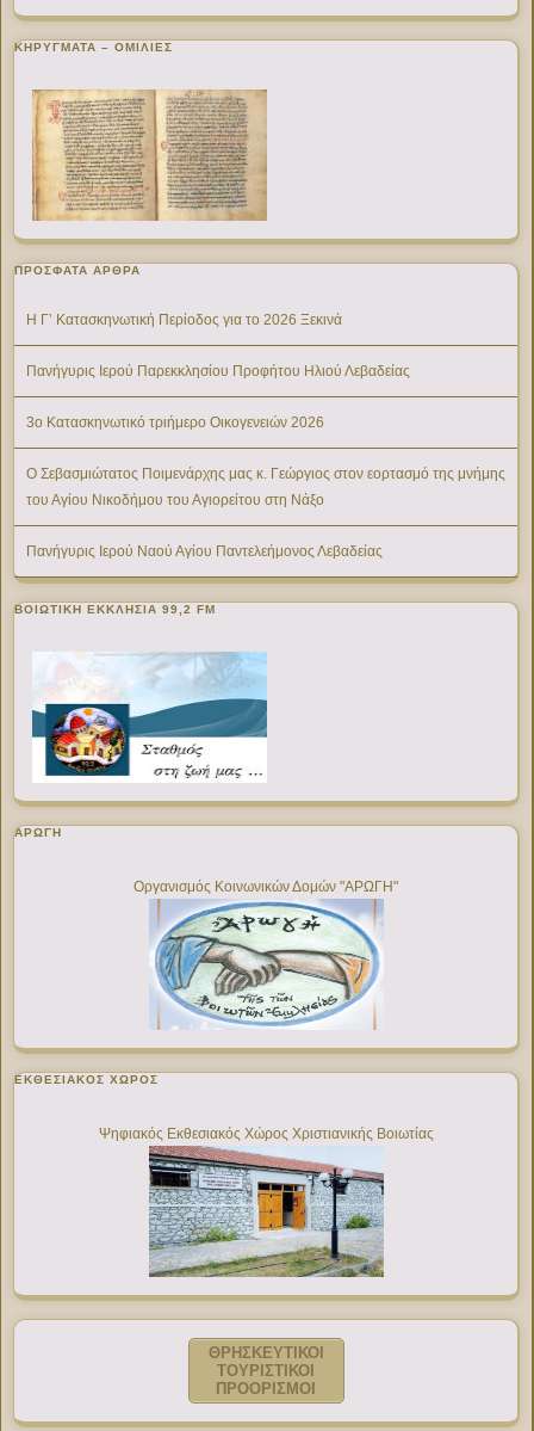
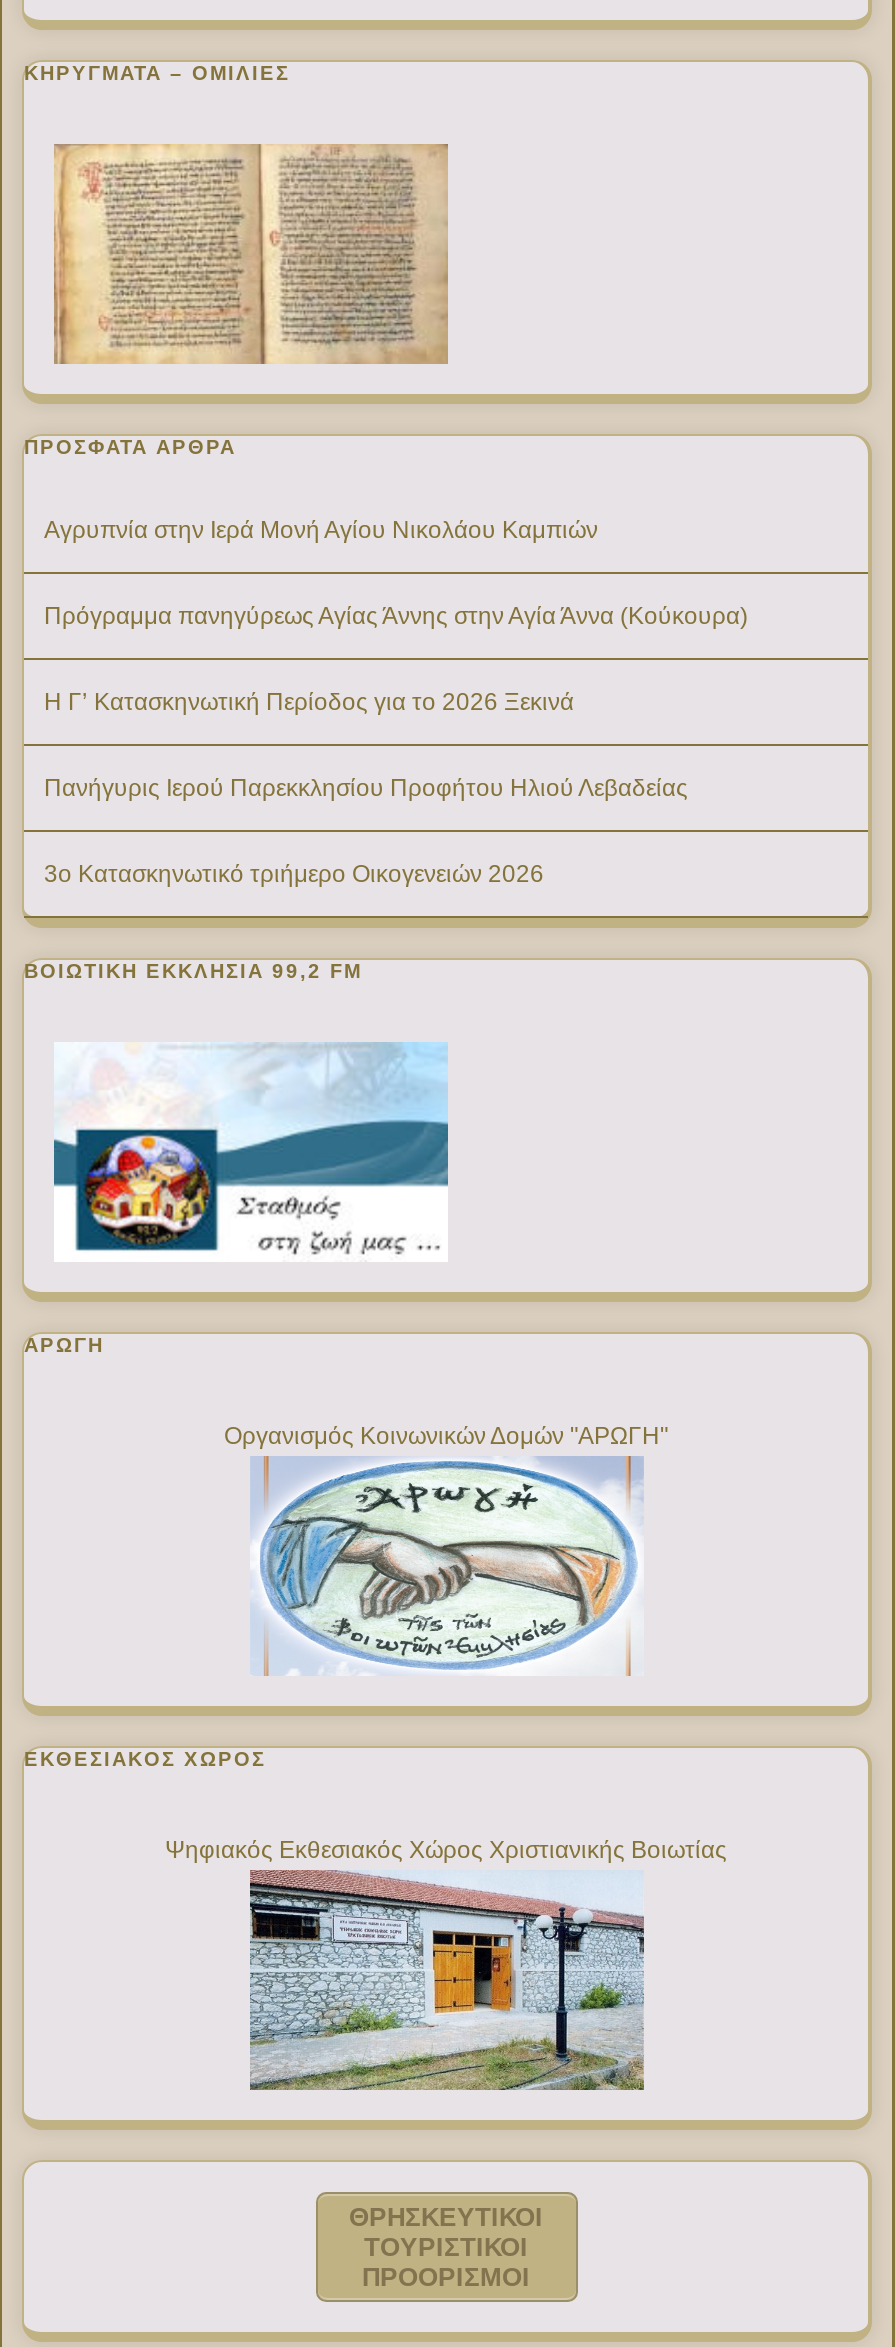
+ Αγρυπνία στην Ιερά Μονή Αγίου Νικολάου Καμπιών
+ Πρόγραμμα πανηγύρεως Αγίας Άννης στην Αγία Άννα (Κούκουρα)

moved down: Η Γ’ Κατασκηνωτική Περίοδος για το 2026 Ξεκινά | Πανήγυρις Ιερού Παρεκκλησίου Προφήτου Ηλιού Λεβαδείας

- Ο Σεβασμιώτατος Ποιμενάρχης μας κ. Γεώργιος στον εορτασμό της μνήμης
- του Αγίου Νικοδήμου του Αγιορείτου στη Νάξο
- Πανήγυρις Ιερού Ναού Αγίου Παντελεήμονος Λεβαδείας
